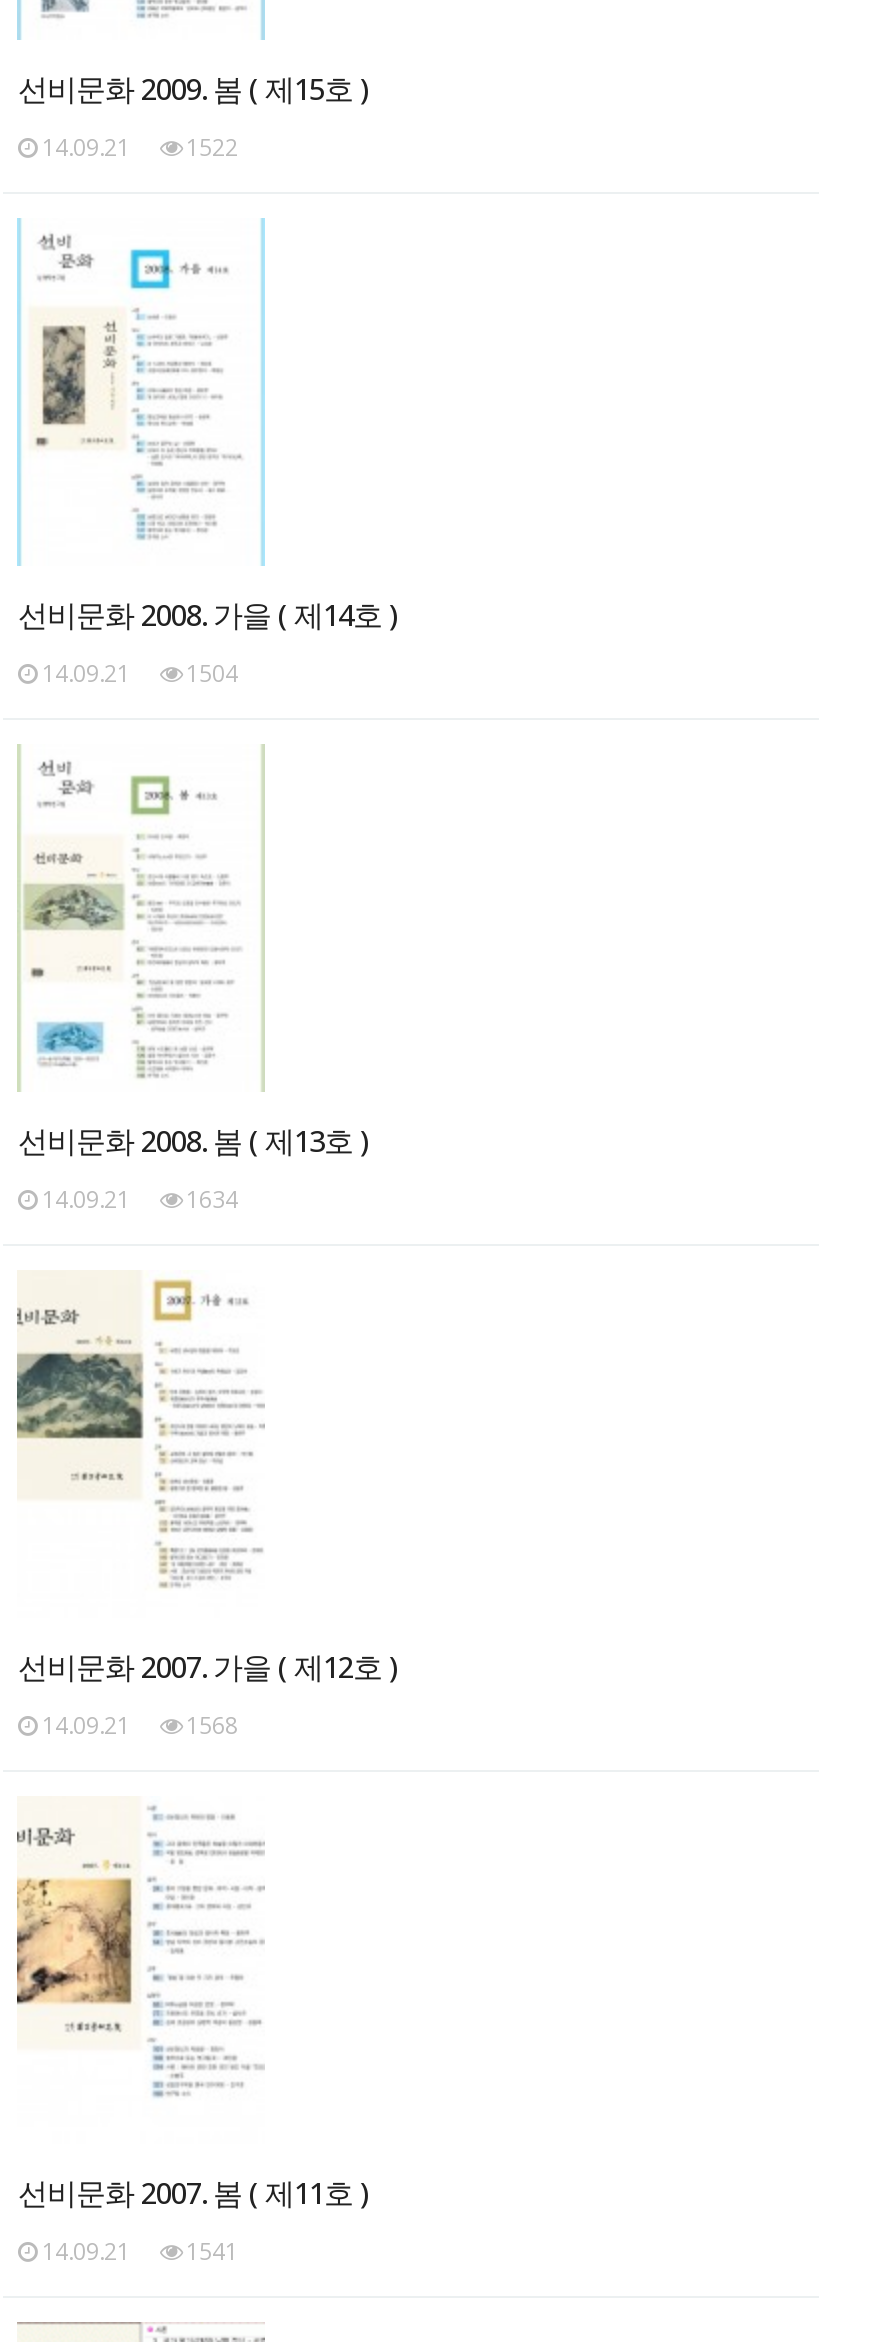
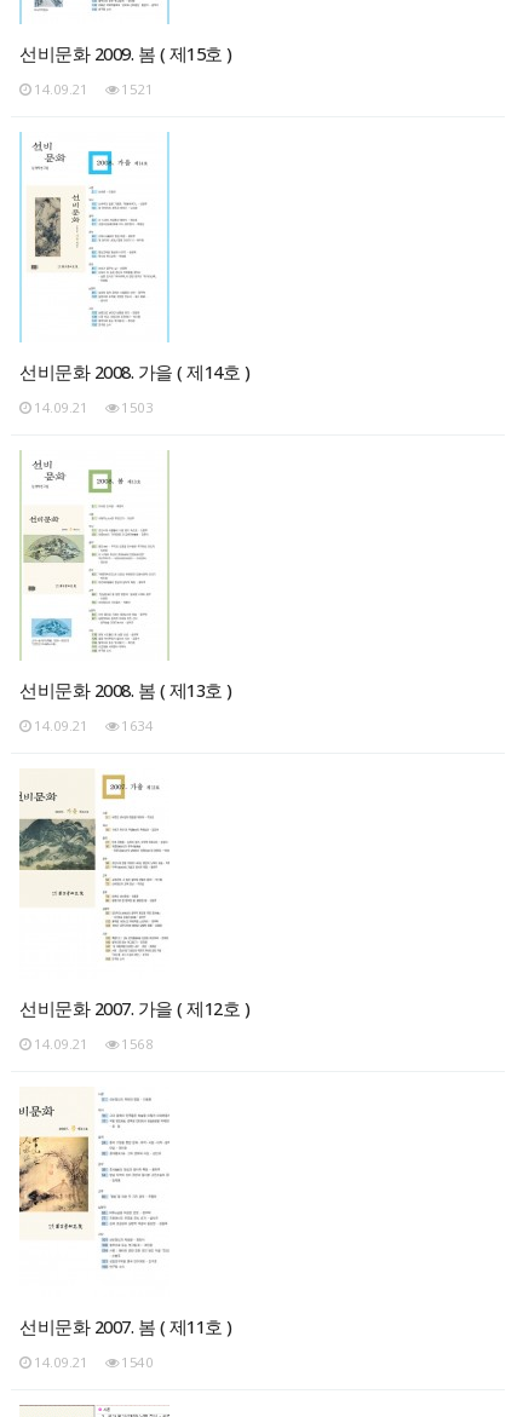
- 14.09.21 1522
+ 14.09.21 1521

- 14.09.21 1504
+ 14.09.21 1503

- 14.09.21 1541
+ 14.09.21 1540
